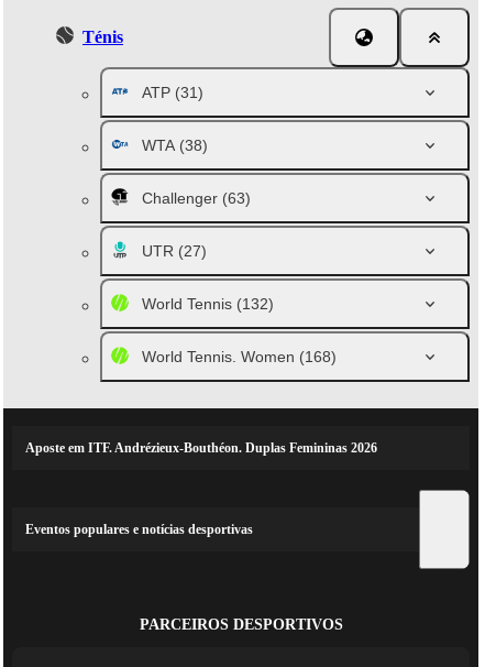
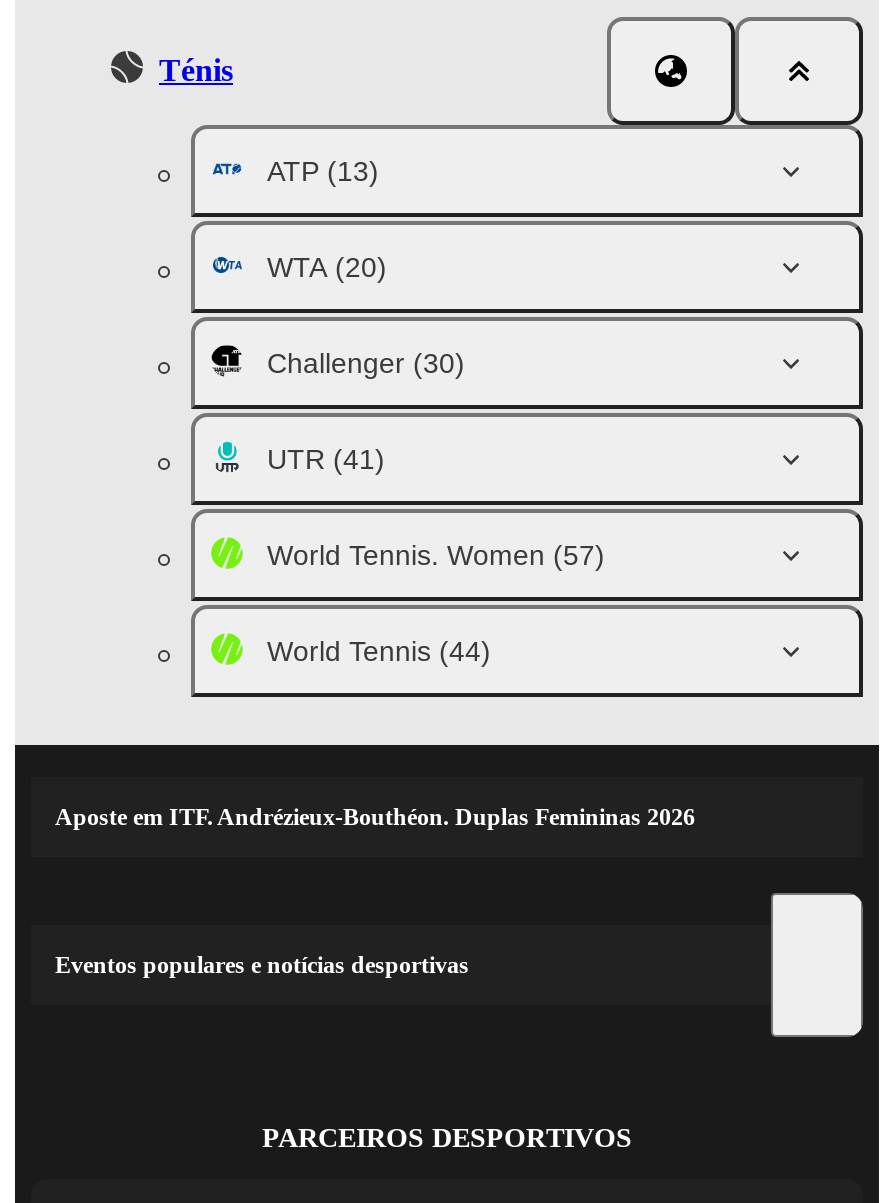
- ATP (31)
+ ATP (13)

- WTA (38)
+ WTA (20)

- Challenger (63)
+ Challenger (30)

- UTR (27)
+ UTR (41)

- World Tennis (132)
+ World Tennis. Women (57)

- World Tennis. Women (168)
+ World Tennis (44)
